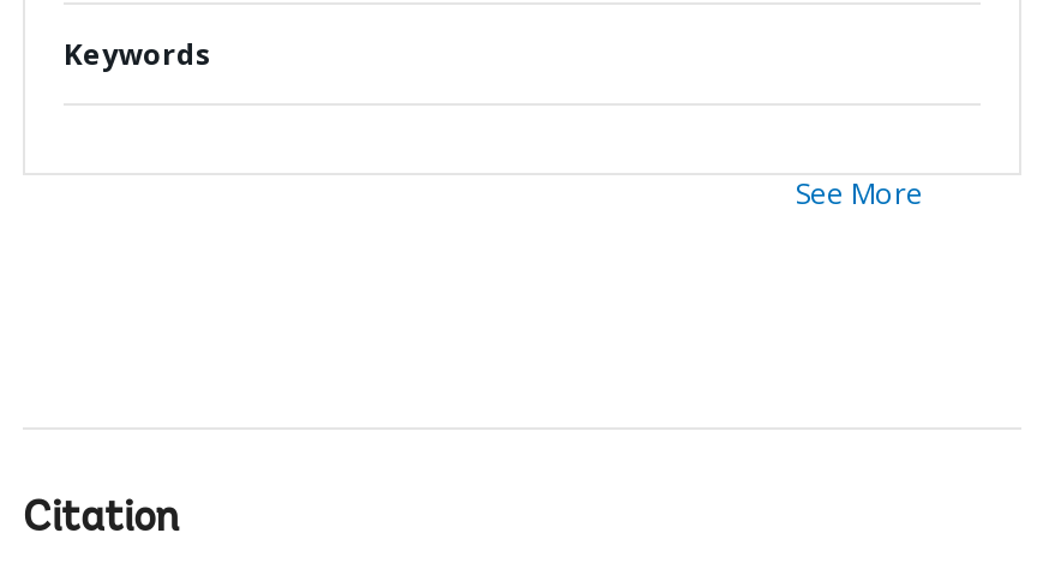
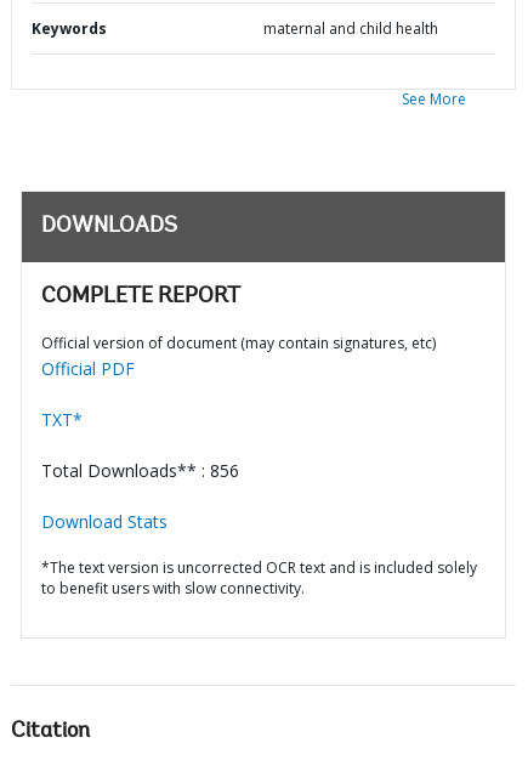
+ maternal and child health

+ DOWNLOADS
+ COMPLETE REPORT
+ Official version of document (may contain signatures, etc)
+ Official PDF
+ TXT*
+ Total Downloads** : 856
+ Download Stats
+ *The text version is uncorrected OCR text and is included solely
+ to benefit users with slow connectivity.
